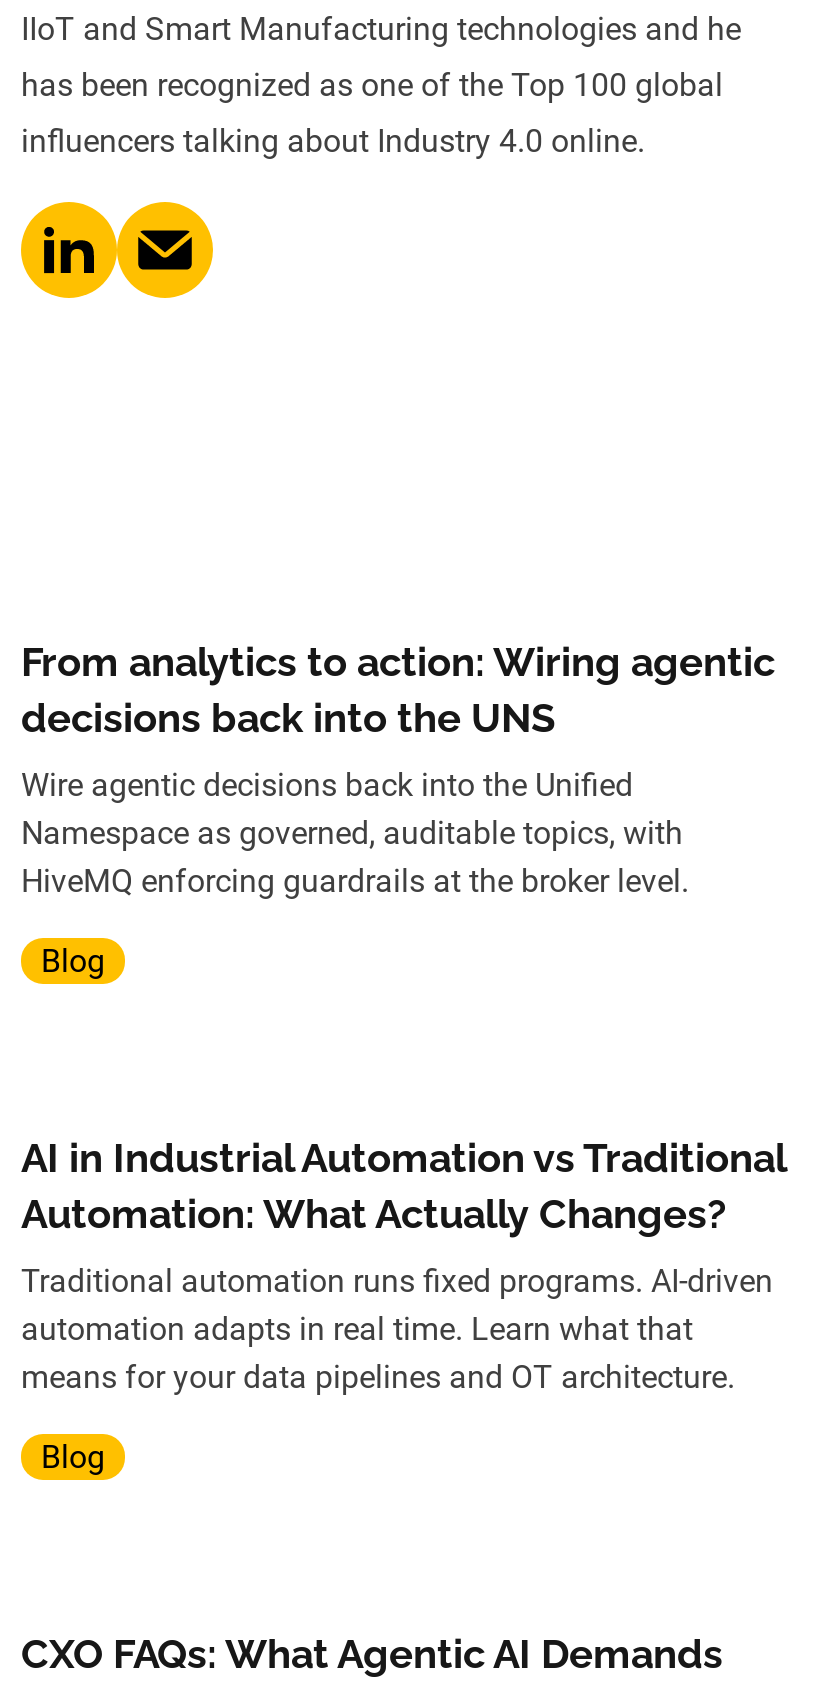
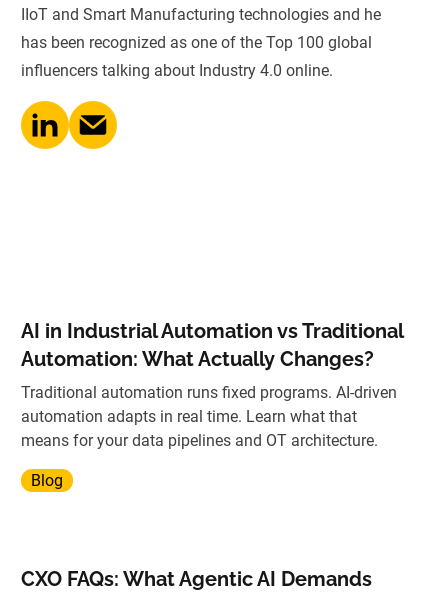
- From analytics to action: Wiring agentic
- decisions back into the UNS
- Wire agentic decisions back into the Unified
- Namespace as governed, auditable topics, with
- HiveMQ enforcing guardrails at the broker level.
- Blog
